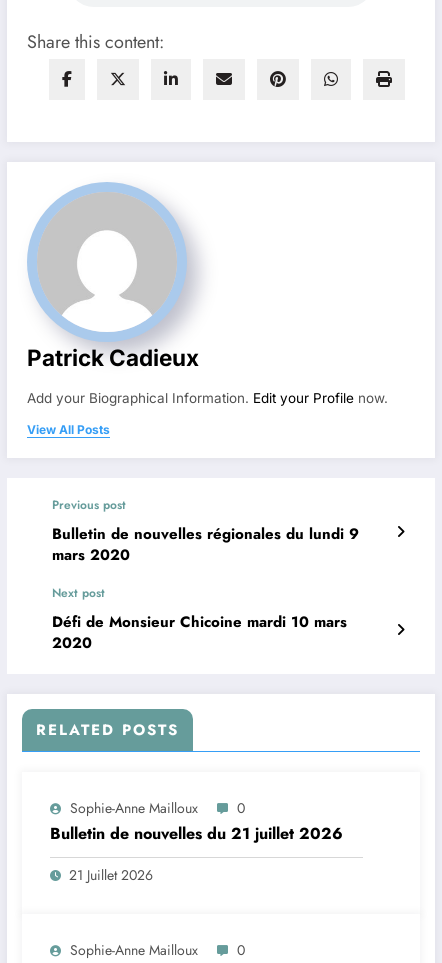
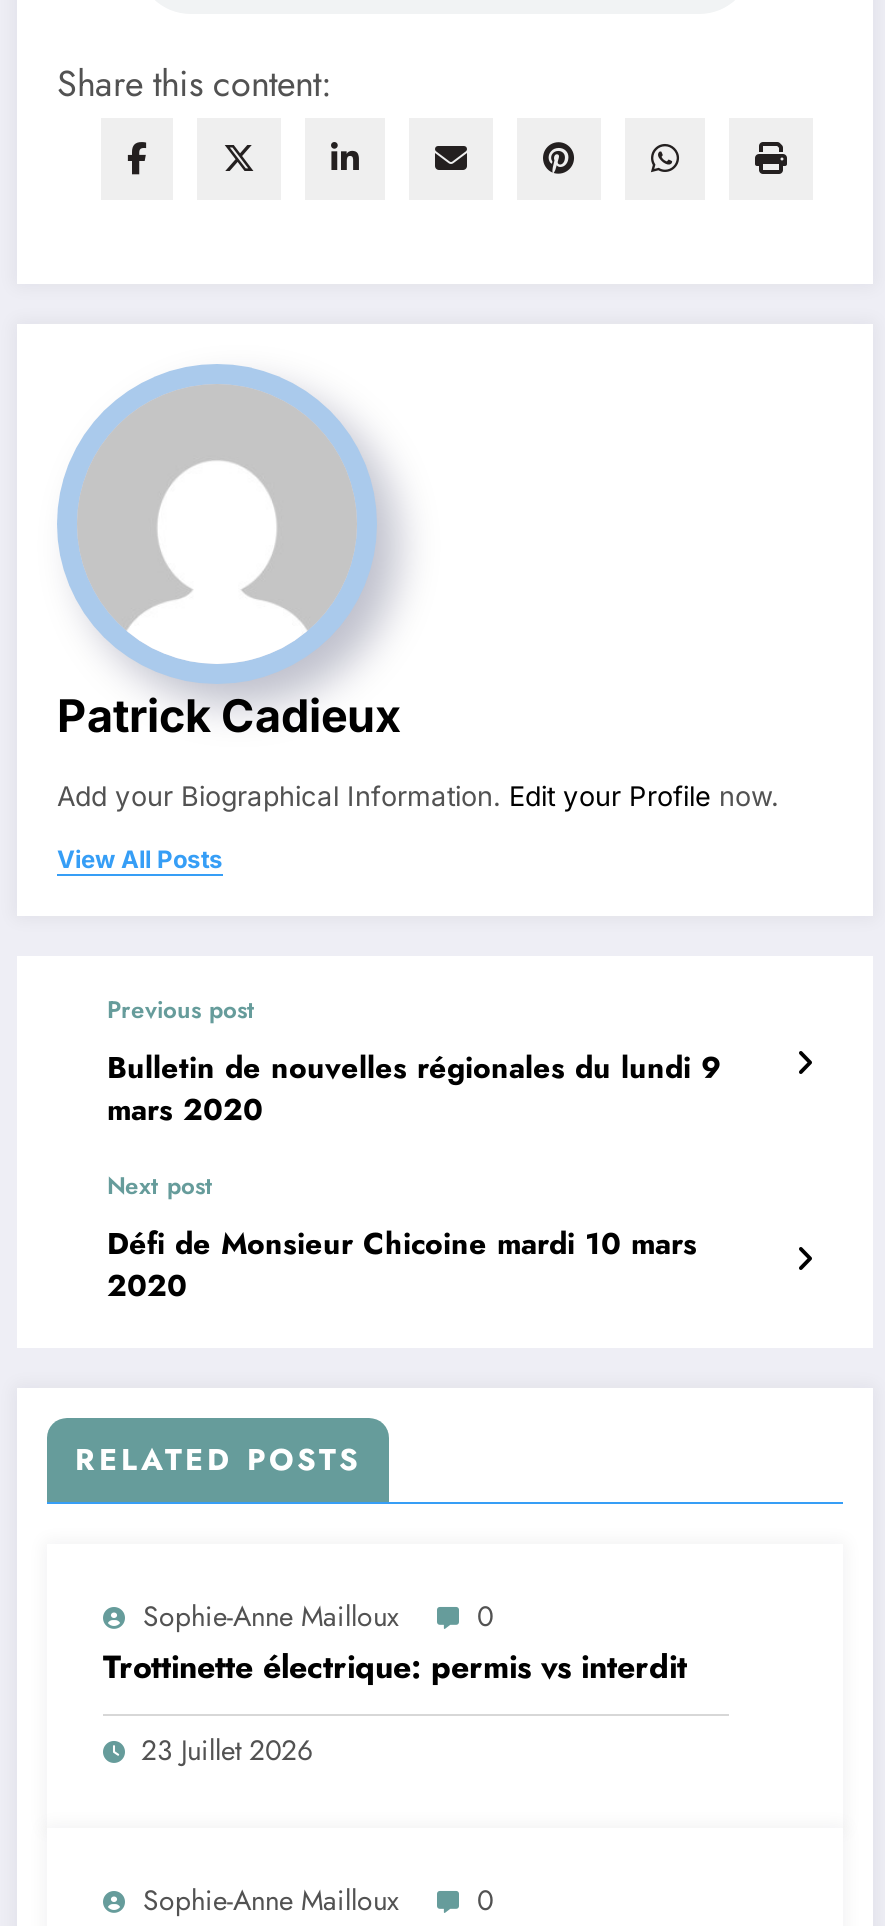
- Bulletin de nouvelles du 21 juillet 2026
+ Trottinette électrique: permis vs interdit

- 21 Juillet 2026
+ 23 Juillet 2026
